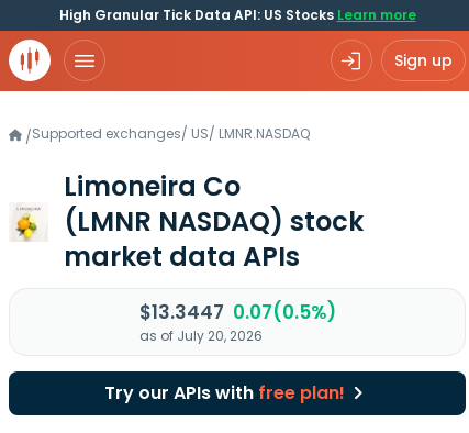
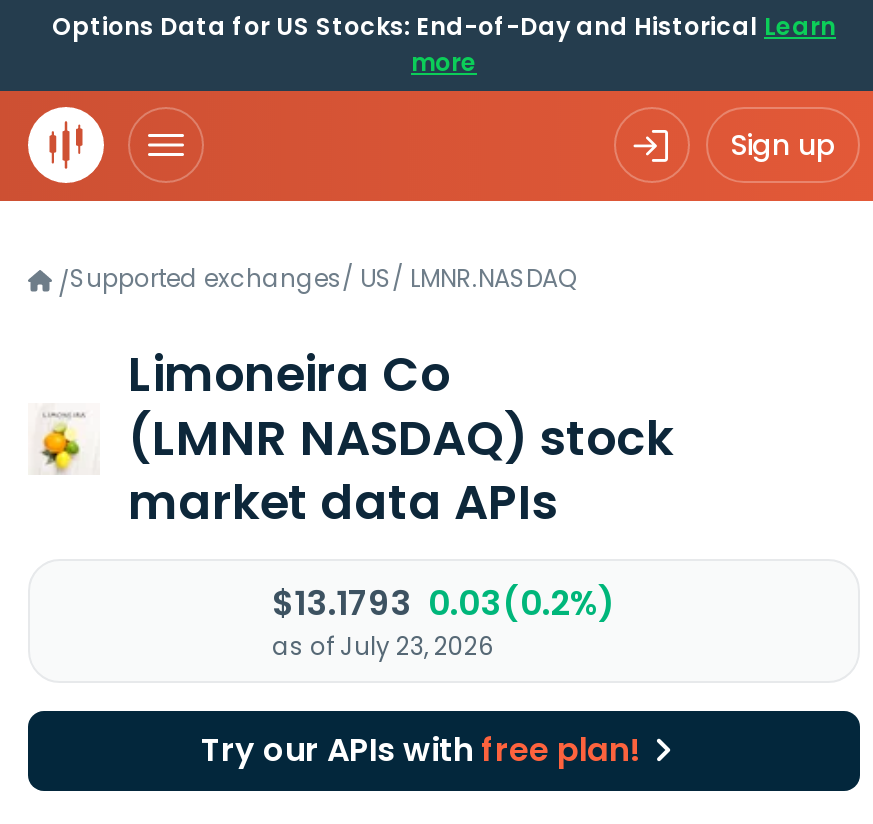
- High Granular Tick Data API: US Stocks Learn more
+ Options Data for US Stocks: End-of-Day and Historical Learn
+ more

- $13.3447 0.07(0.5%)
+ $13.1793 0.03(0.2%)

- as of July 20, 2026
+ as of July 23, 2026
